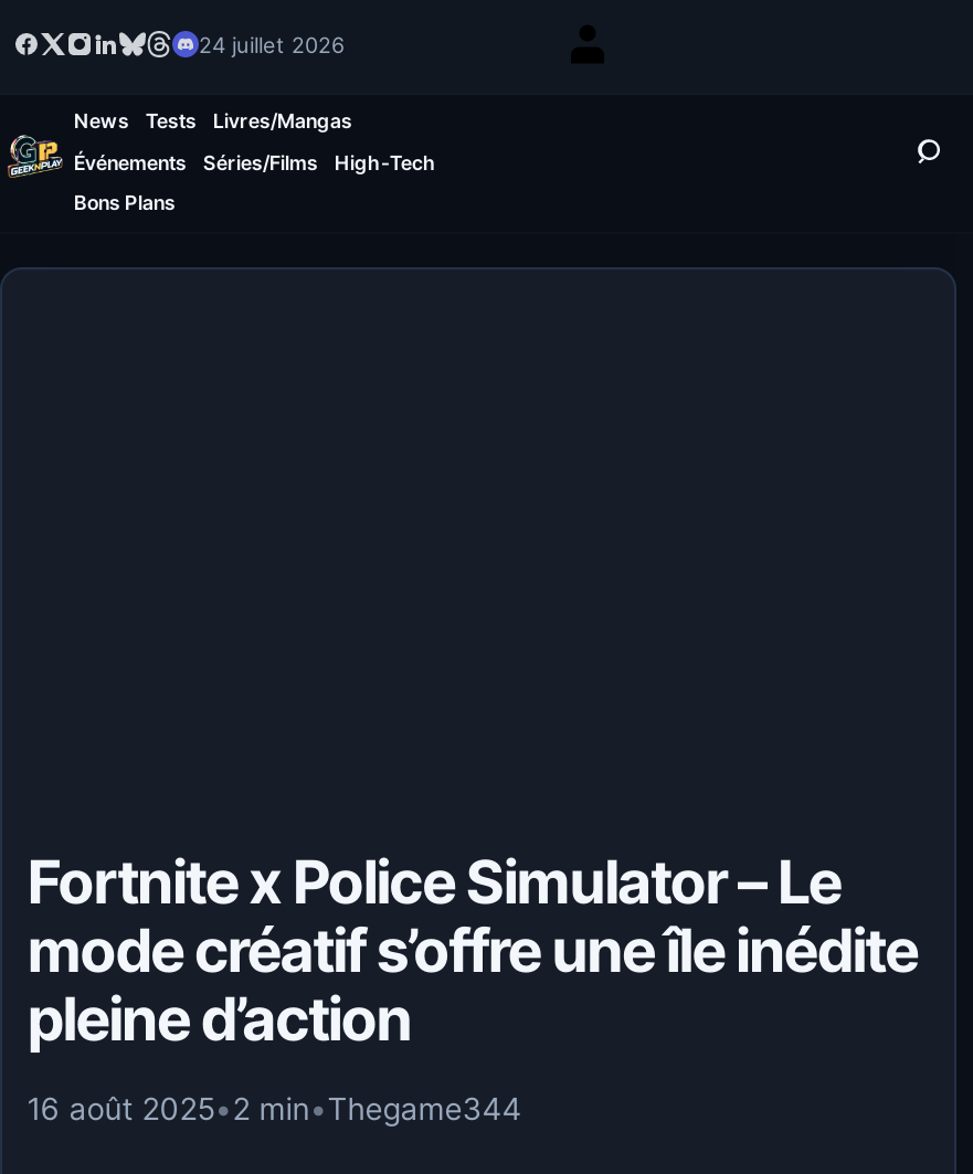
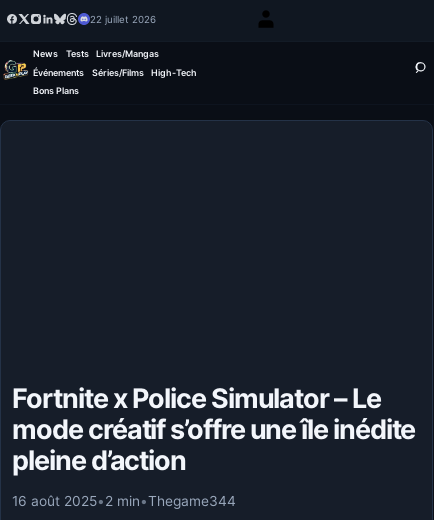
- 24 juillet 2026
+ 22 juillet 2026
